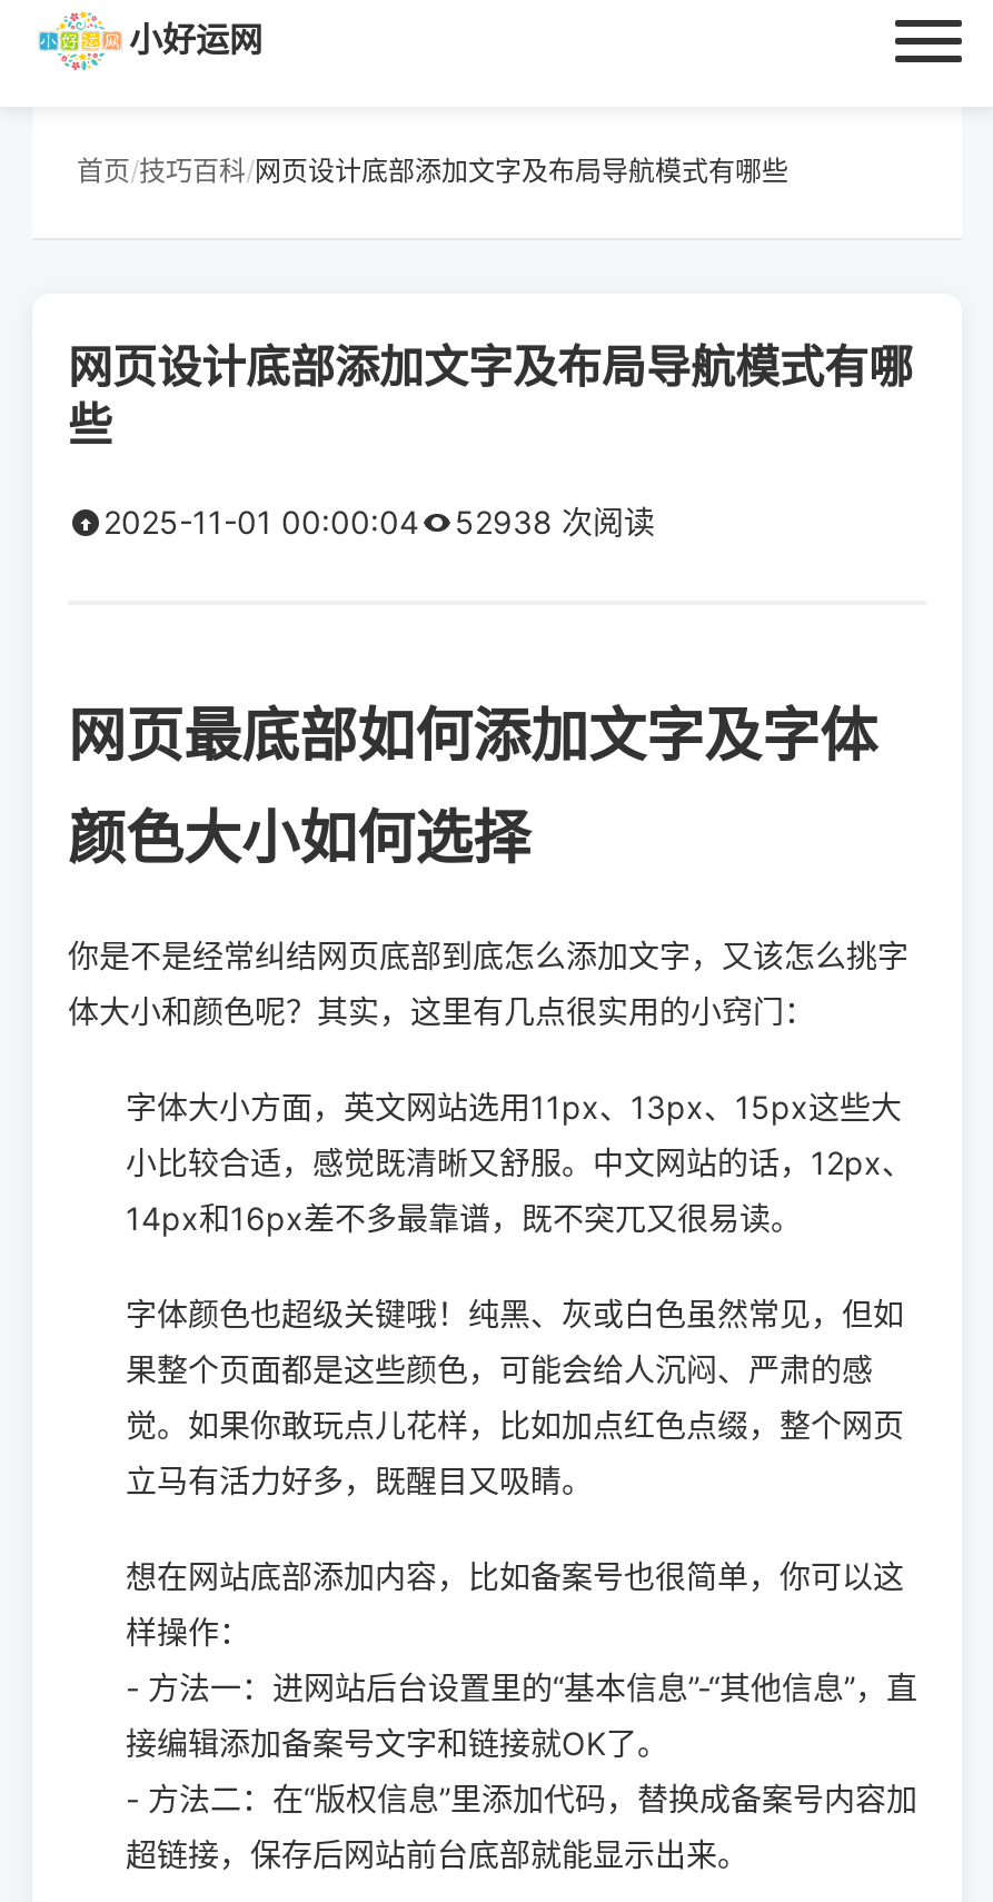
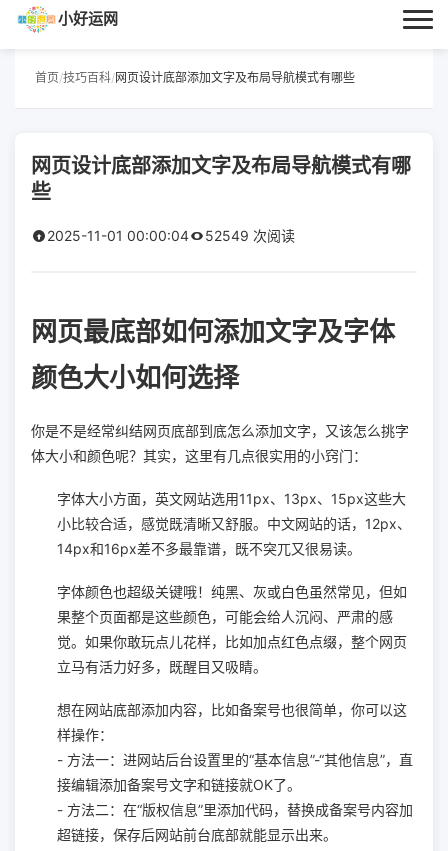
- 2025-11-01 00:00:04 52938 次阅读
+ 2025-11-01 00:00:04 52549 次阅读
